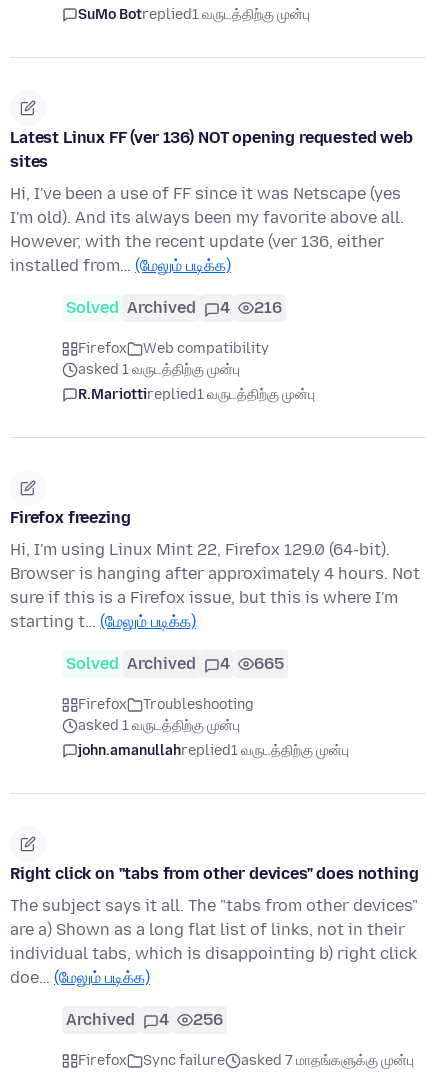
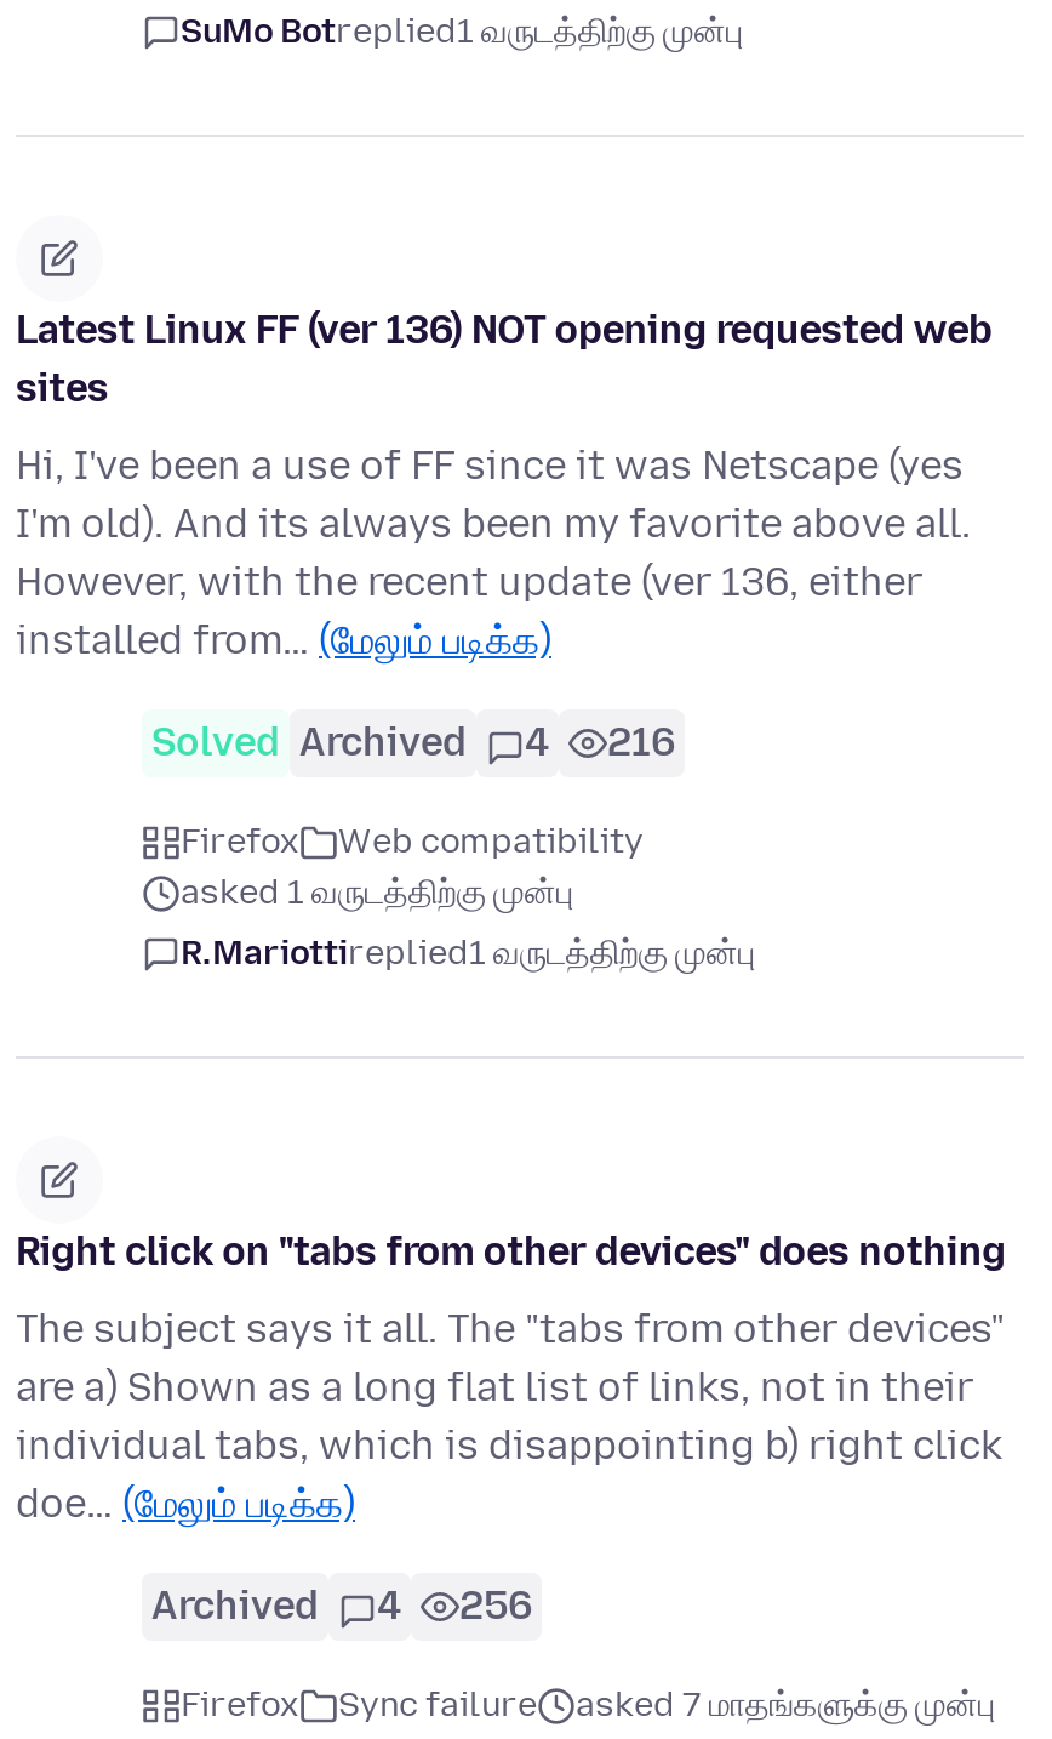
- Firefox freezing
- Hi, I'm using Linux Mint 22, Firefox 129.0 (64-bit).
- Browser is hanging after approximately 4 hours. Not
- sure if this is a Firefox issue, but this is where I'm
- starting t… (மேலும் படிக்க)
- Solved Archived
- 4
- 665
- Firefox
- Troubleshooting
- asked 1 வருடத்திற்கு முன்பு
- john.amanullahreplied 1 வருடத்திற்கு முன்பு
